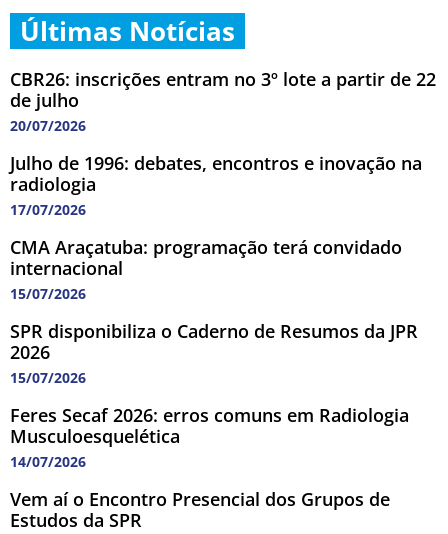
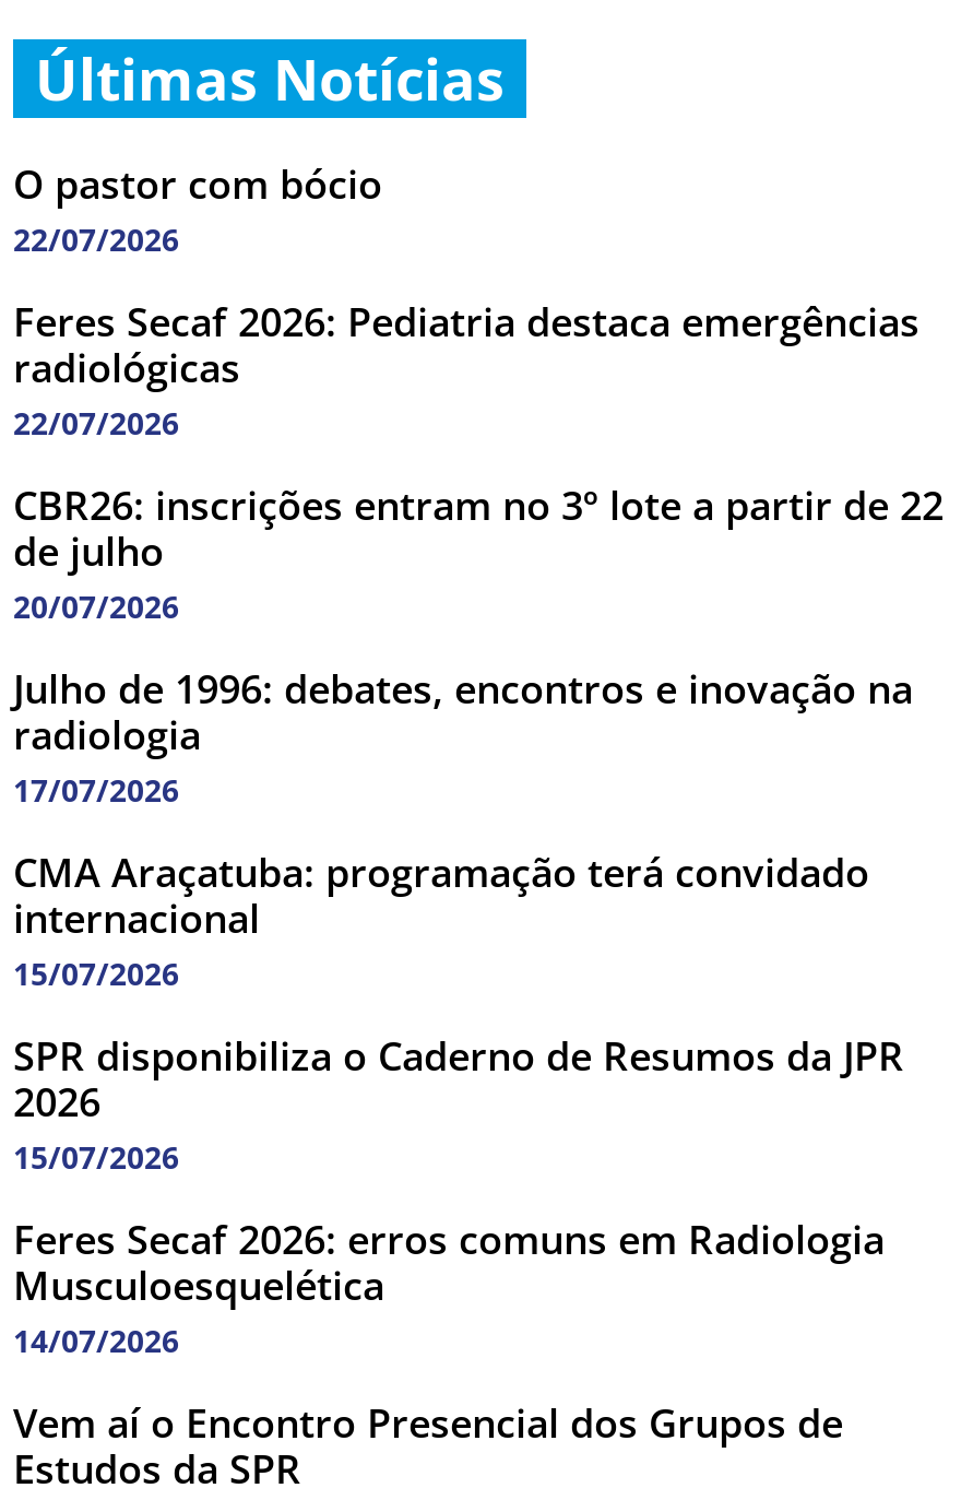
+ O pastor com bócio
+ 22/07/2026
+ Feres Secaf 2026: Pediatria destaca emergências
+ radiológicas
+ 22/07/2026
